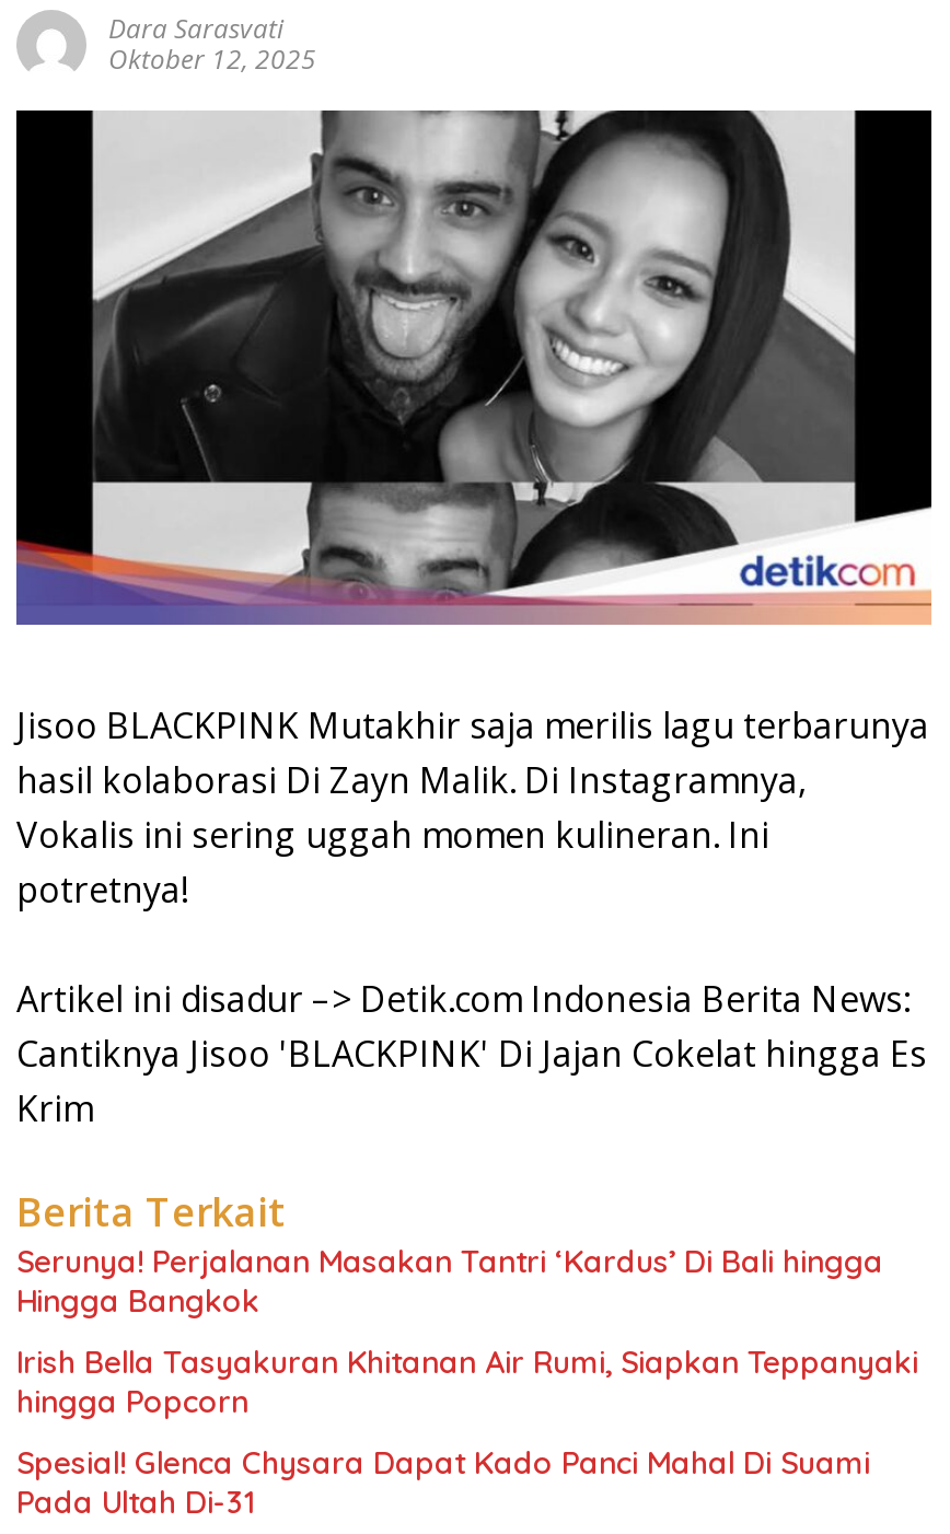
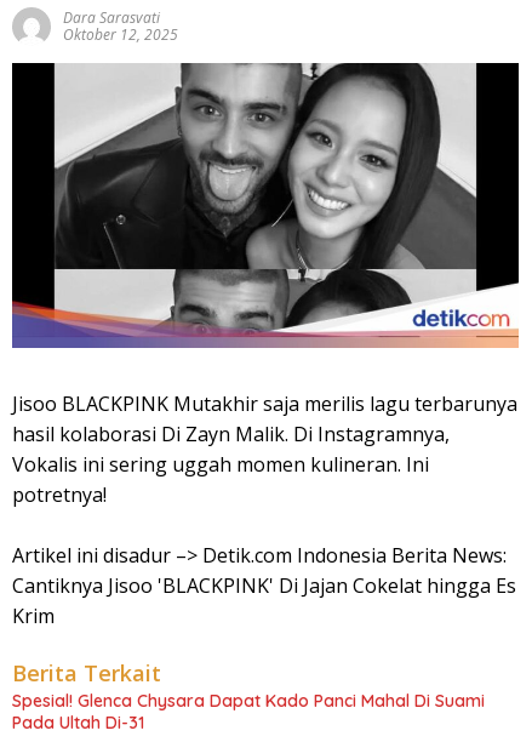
- Serunya! Perjalanan Masakan Tantri ‘Kardus’ Di Bali hingga
- Hingga Bangkok
- Irish Bella Tasyakuran Khitanan Air Rumi, Siapkan Teppanyaki
- hingga Popcorn
